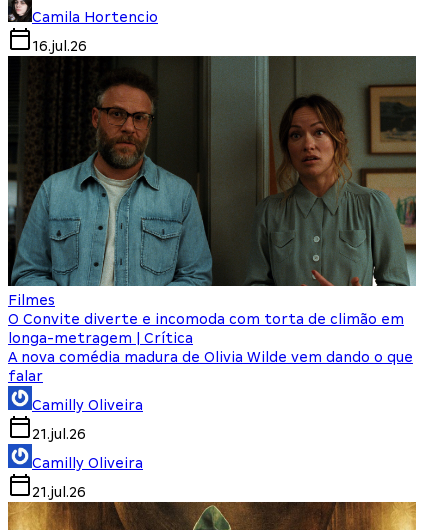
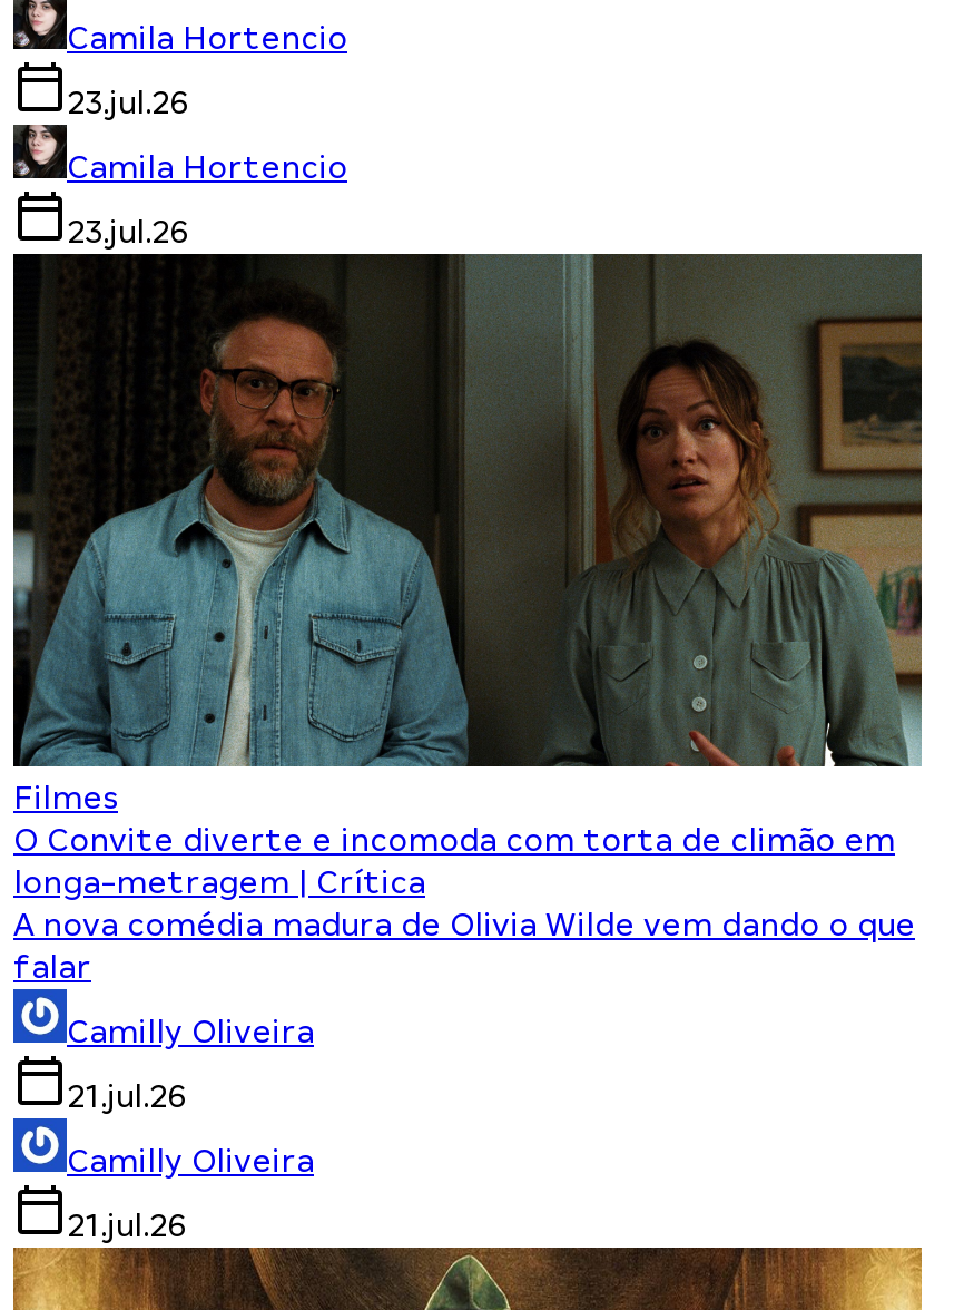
- 16.jul.26
+ 23.jul.26
+ Camila Hortencio
+ 23.jul.26
